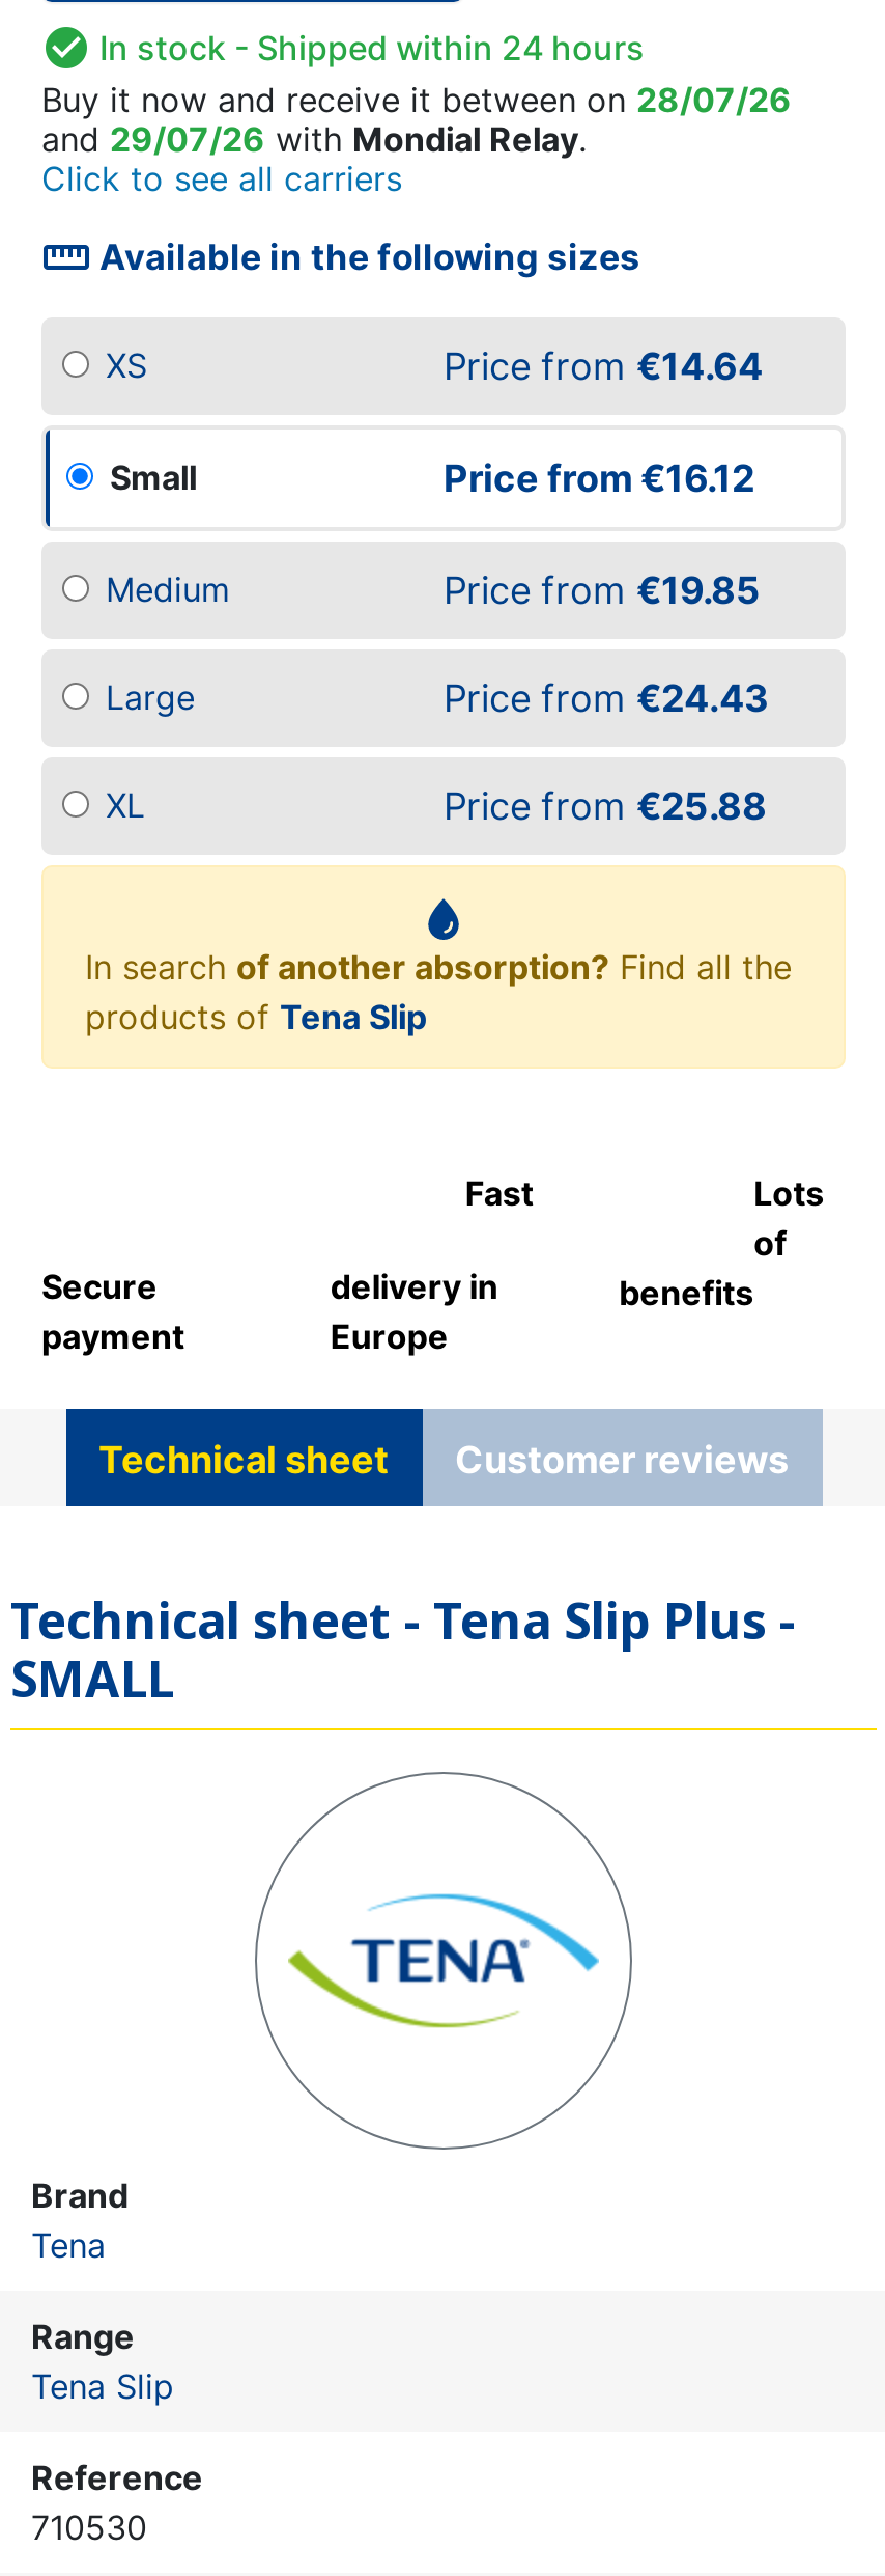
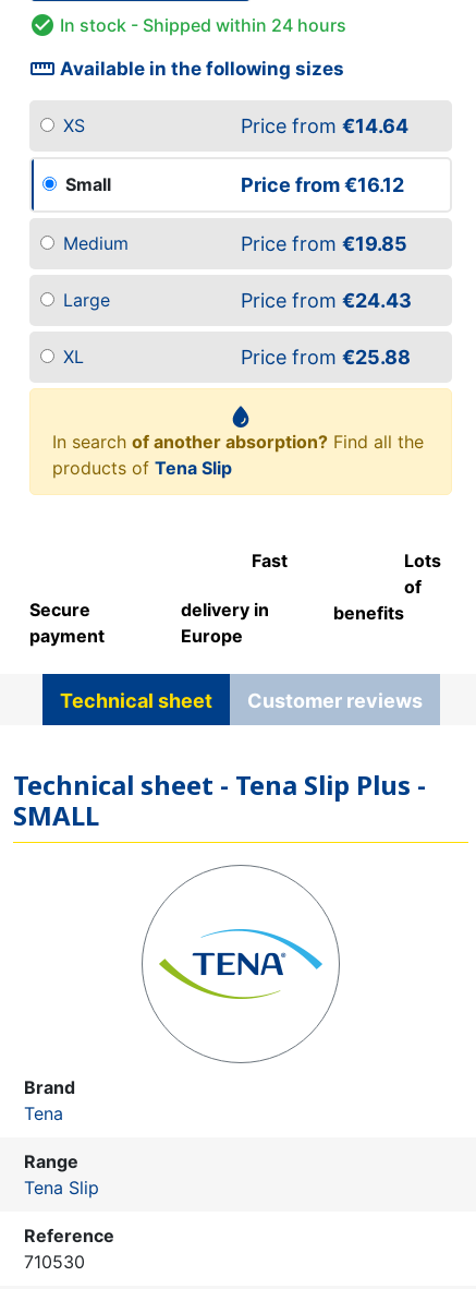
- Buy it now and receive it between on 28/07/26
- and 29/07/26 with Mondial Relay.
- Click to see all carriers
